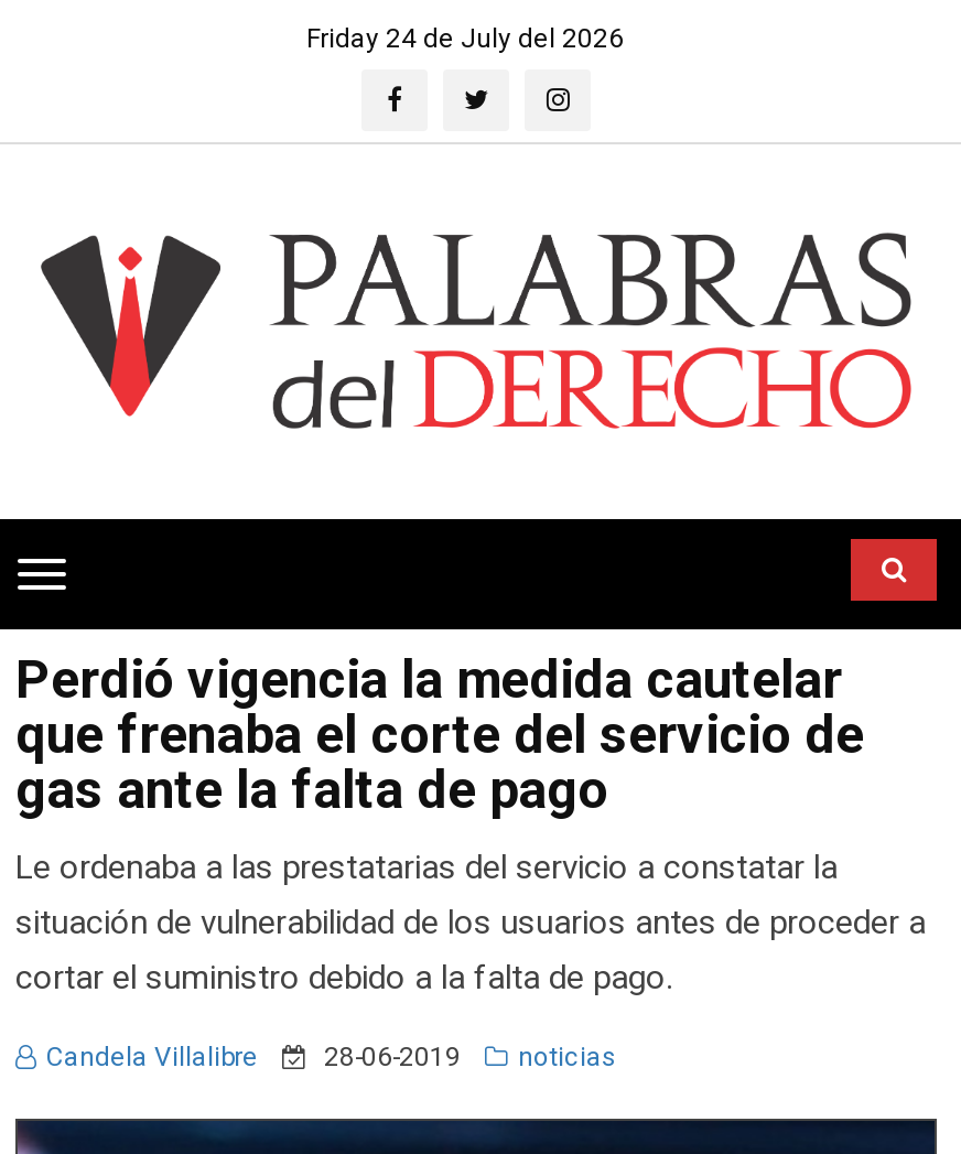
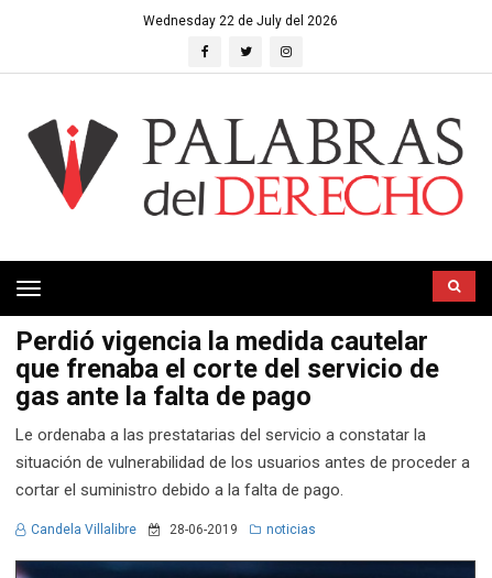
- Friday 24 de July del 2026
+ Wednesday 22 de July del 2026
